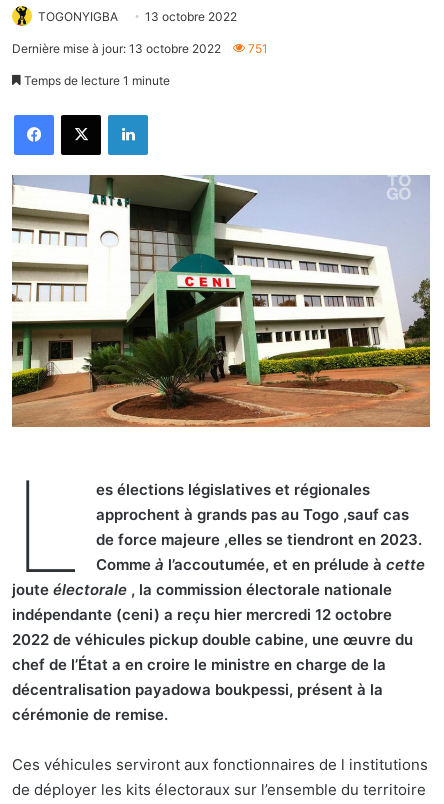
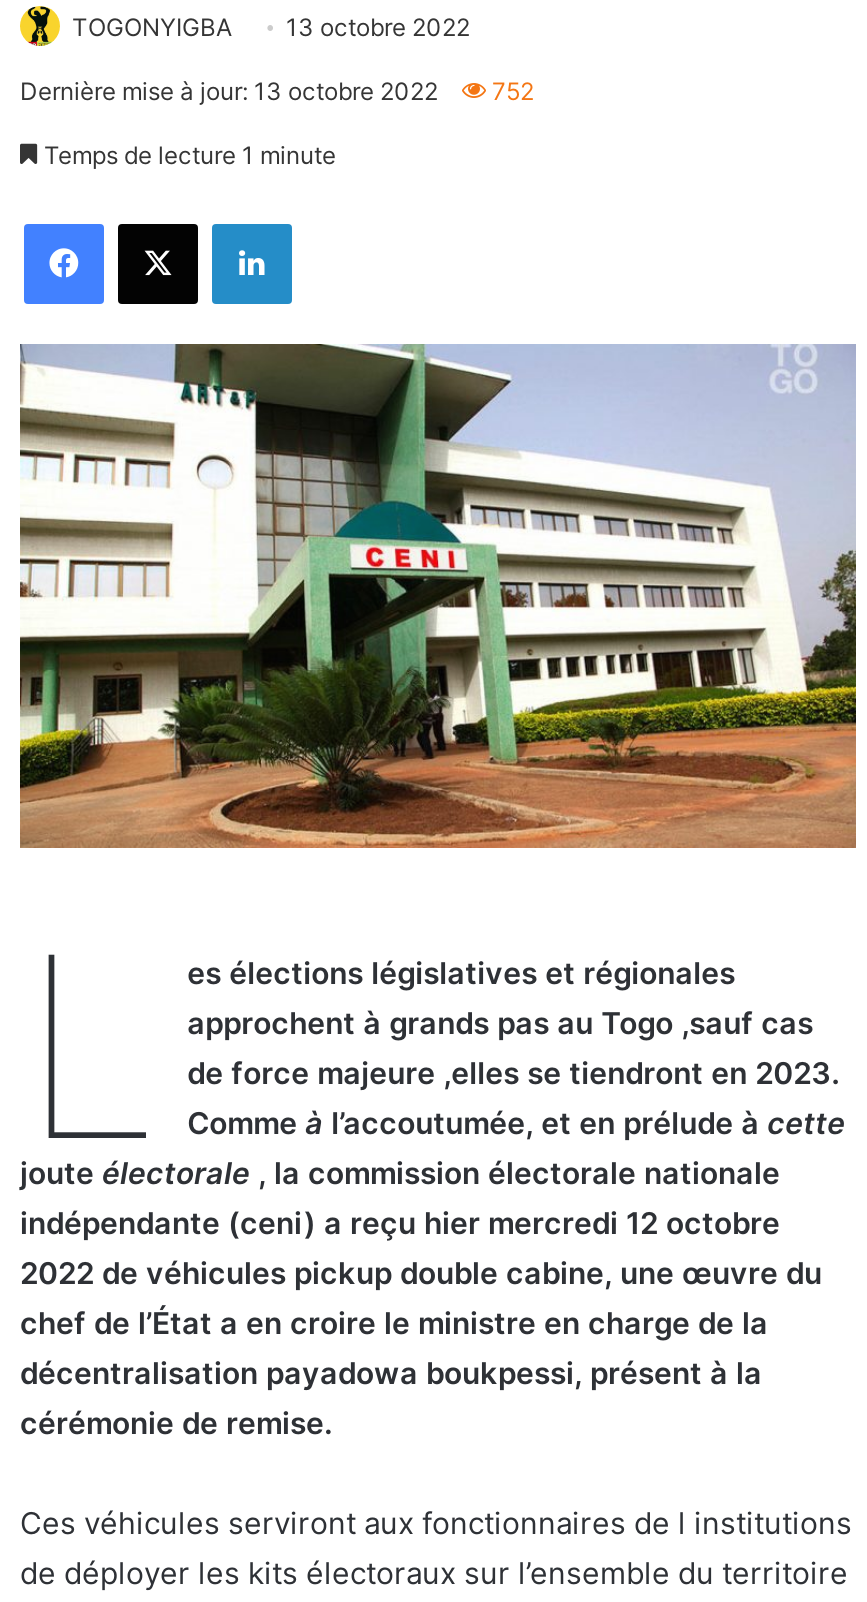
- Dernière mise à jour: 13 octobre 2022 751
+ Dernière mise à jour: 13 octobre 2022 752
